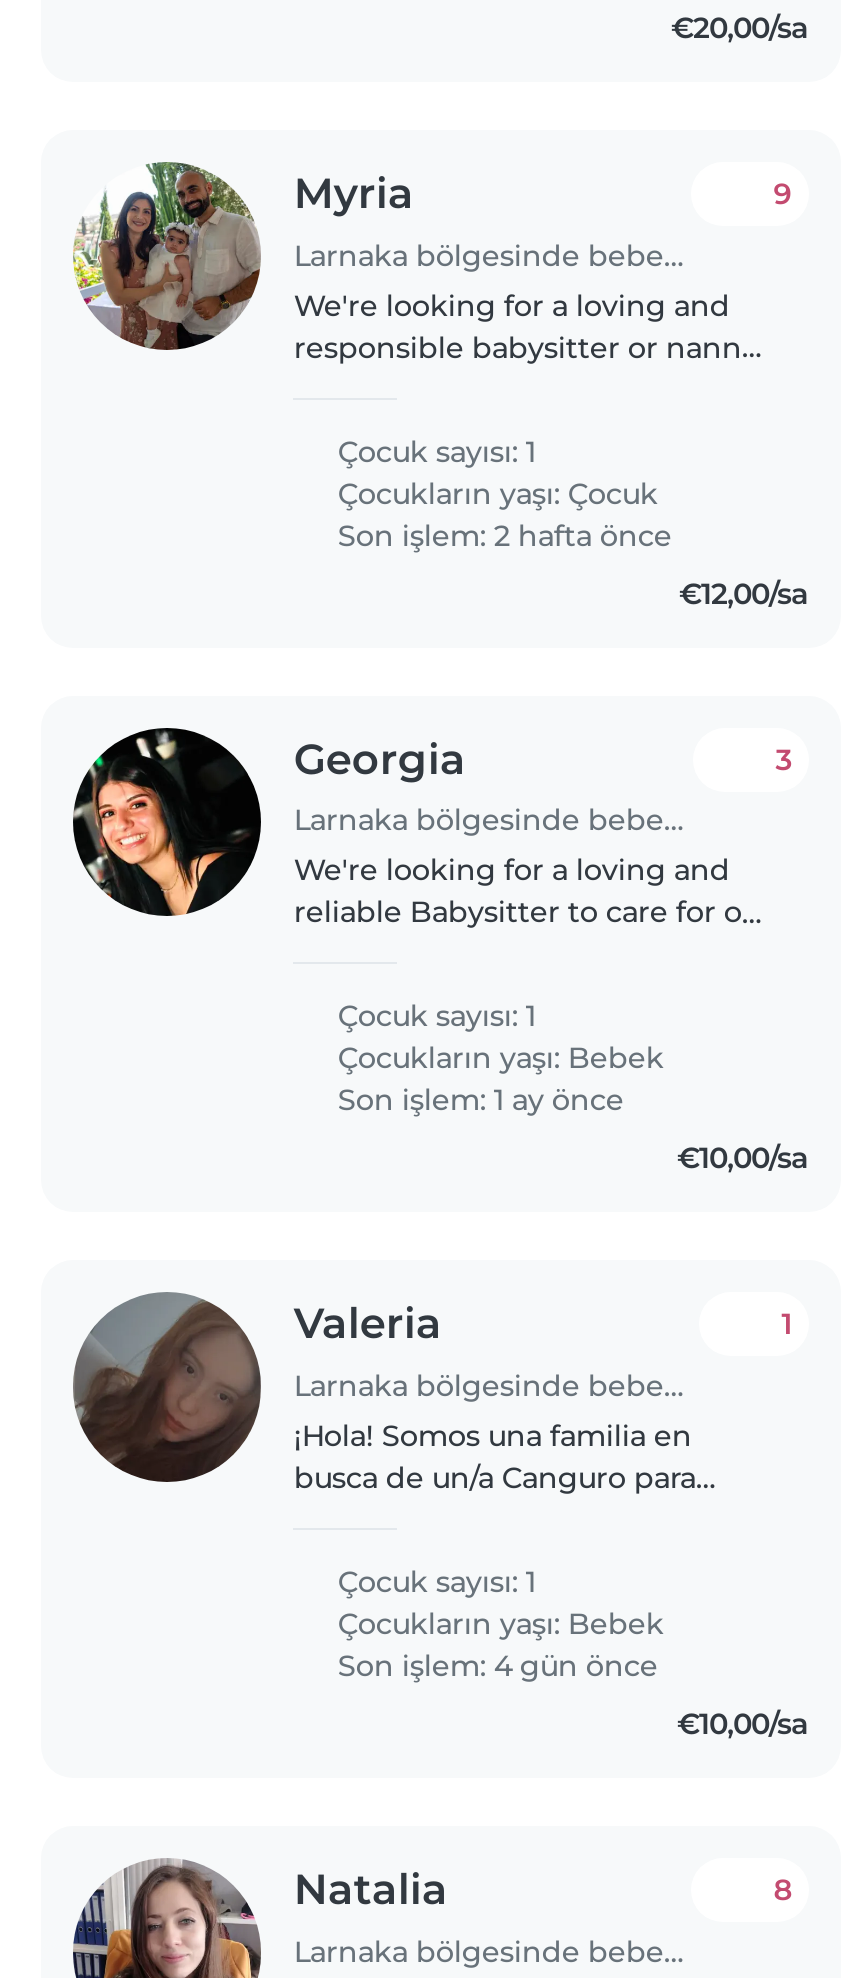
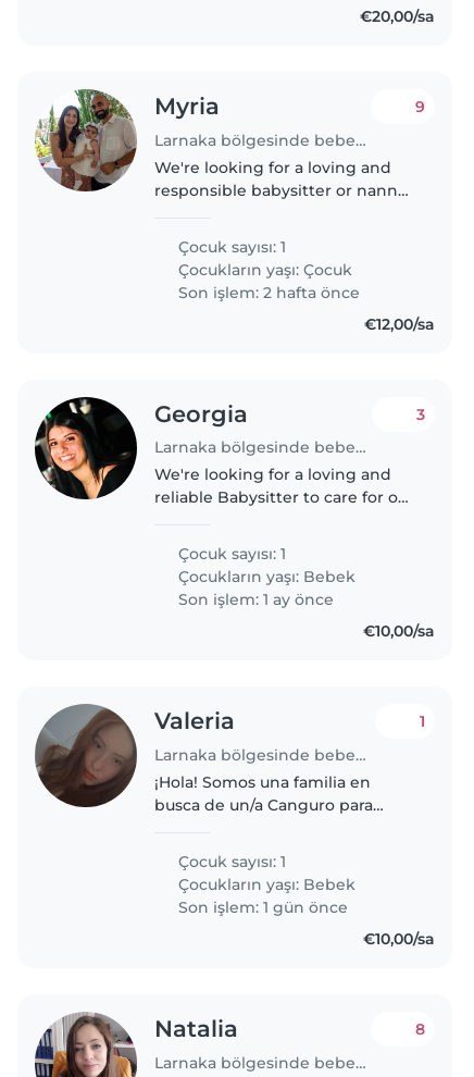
- Son işlem: 4 gün önce
+ Son işlem: 1 gün önce
